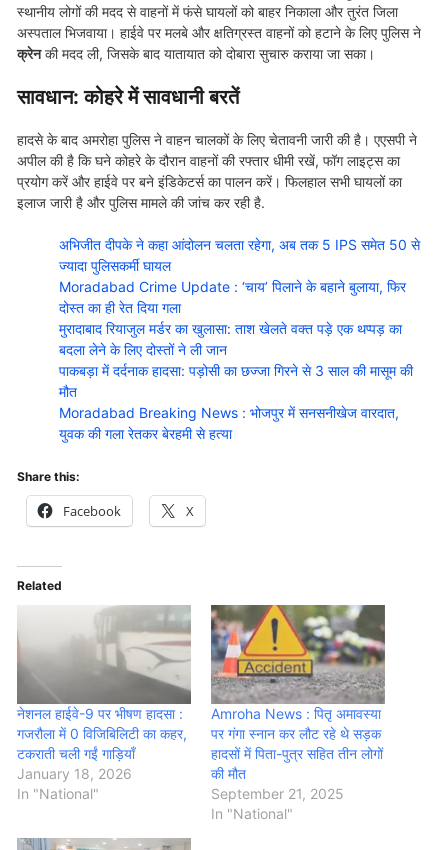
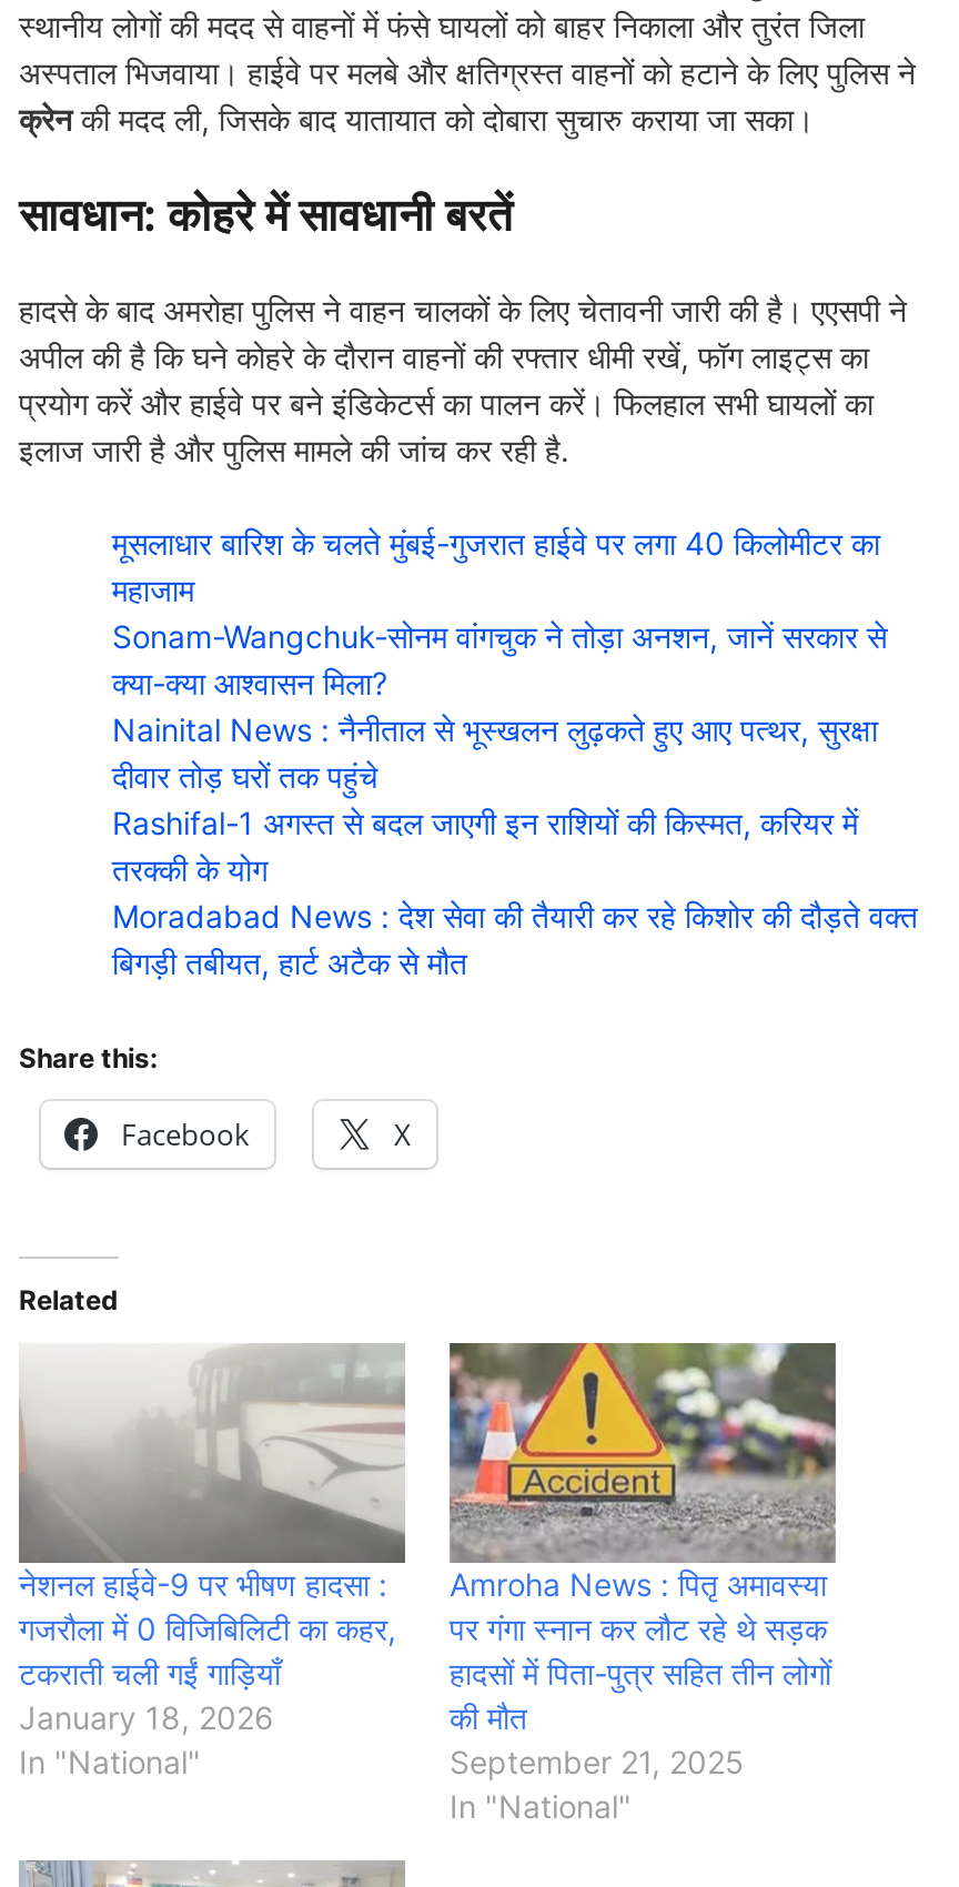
- अभिजीत दीपके ने कहा आंदोलन चलता रहेगा, अब तक 5 IPS समेत 50 से
- ज्यादा पुलिसकर्मी घायल
- Moradabad Crime Update : ‘चाय’ पिलाने के बहाने बुलाया, फिर
- दोस्त का ही रेत दिया गला
- मुरादाबाद रियाजुल मर्डर का खुलासा: ताश खेलते वक्त पड़े एक थप्पड़ का
- बदला लेने के लिए दोस्तों ने ली जान
- पाकबड़ा में दर्दनाक हादसा: पड़ोसी का छज्जा गिरने से 3 साल की मासूम की
- मौत
- Moradabad Breaking News : भोजपुर में सनसनीखेज वारदात,
- युवक की गला रेतकर बेरहमी से हत्या
+ मूसलाधार बारिश के चलते मुंबई-गुजरात हाईवे पर लगा 40 किलोमीटर का
+ महाजाम
+ Sonam-Wangchuk-सोनम वांगचुक ने तोड़ा अनशन, जानें सरकार से
+ क्या-क्या आश्वासन मिला?
+ Nainital News : नैनीताल से भूस्खलन लुढ़कते हुए आए पत्थर, सुरक्षा
+ दीवार तोड़ घरों तक पहुंचे
+ Rashifal-1 अगस्त से बदल जाएगी इन राशियों की किस्मत, करियर में
+ तरक्की के योग
+ Moradabad News : देश सेवा की तैयारी कर रहे किशोर की दौड़ते वक्त
+ बिगड़ी तबीयत, हार्ट अटैक से मौत
